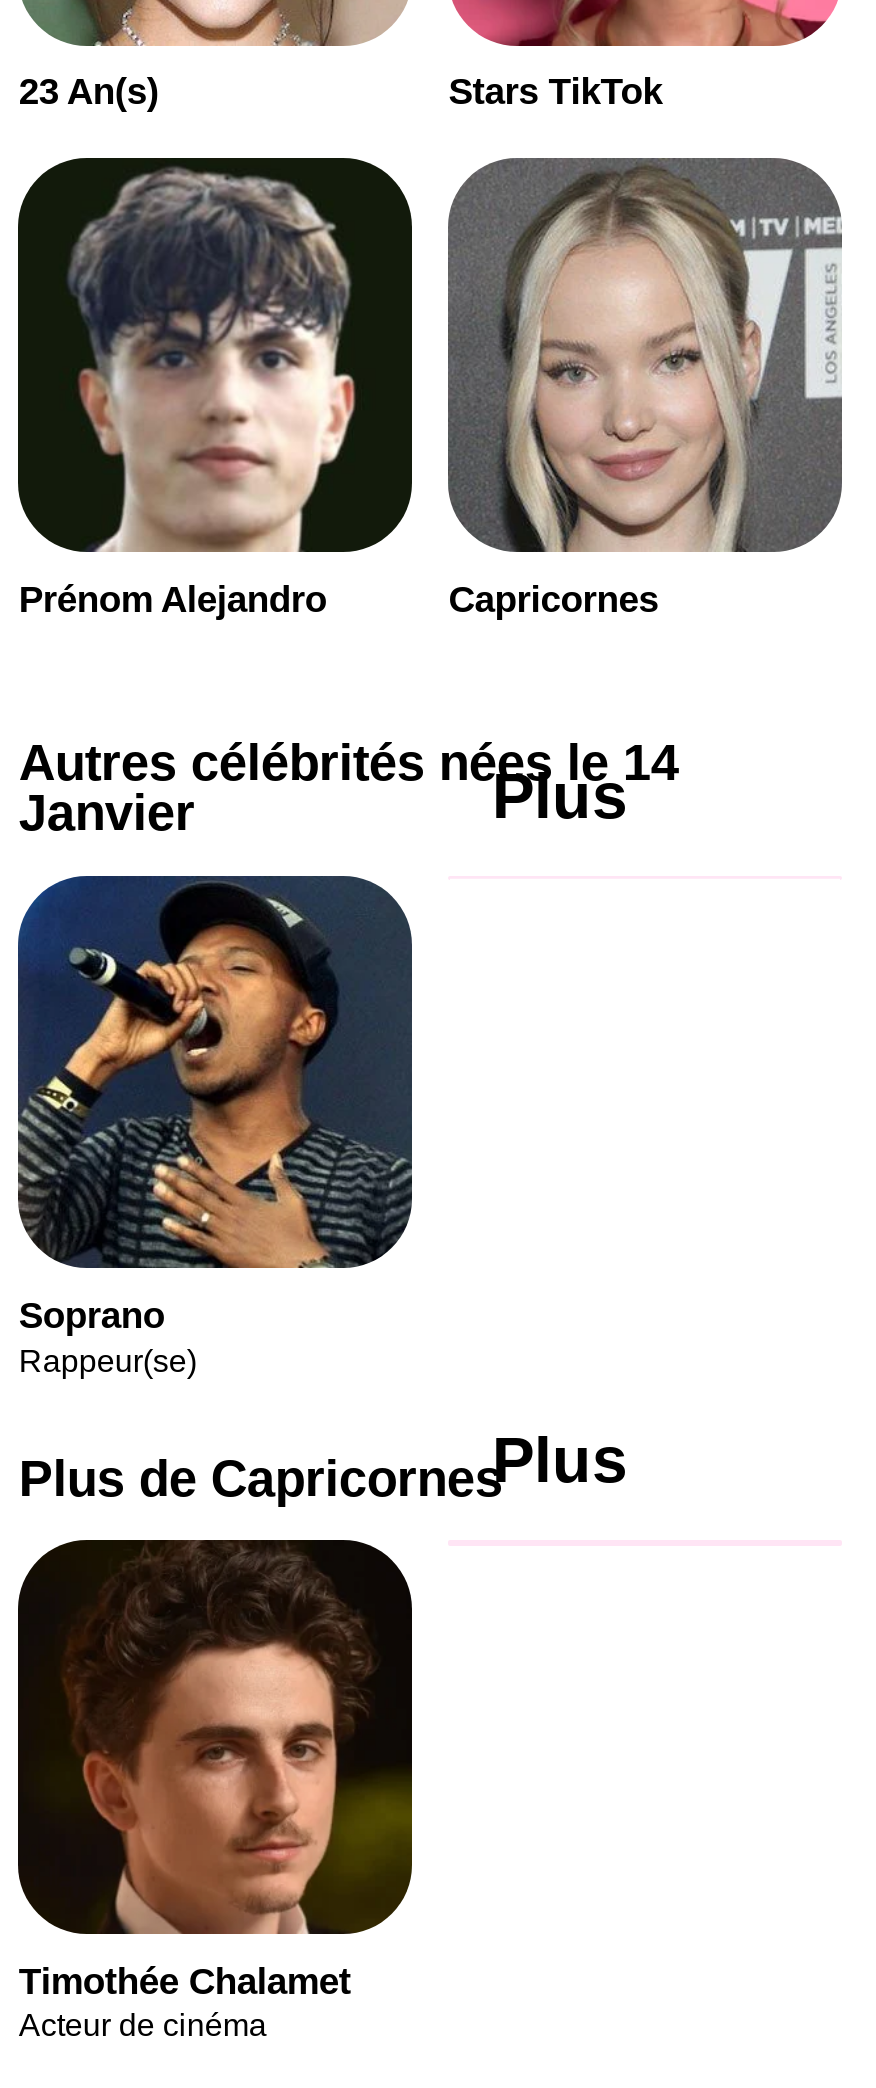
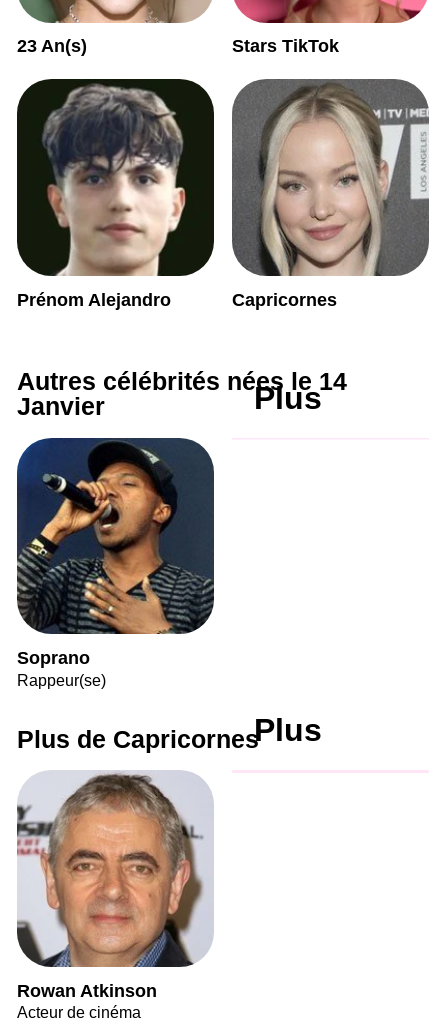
- [image]
- Timothée Chalamet
+ [image]
+ Rowan Atkinson
